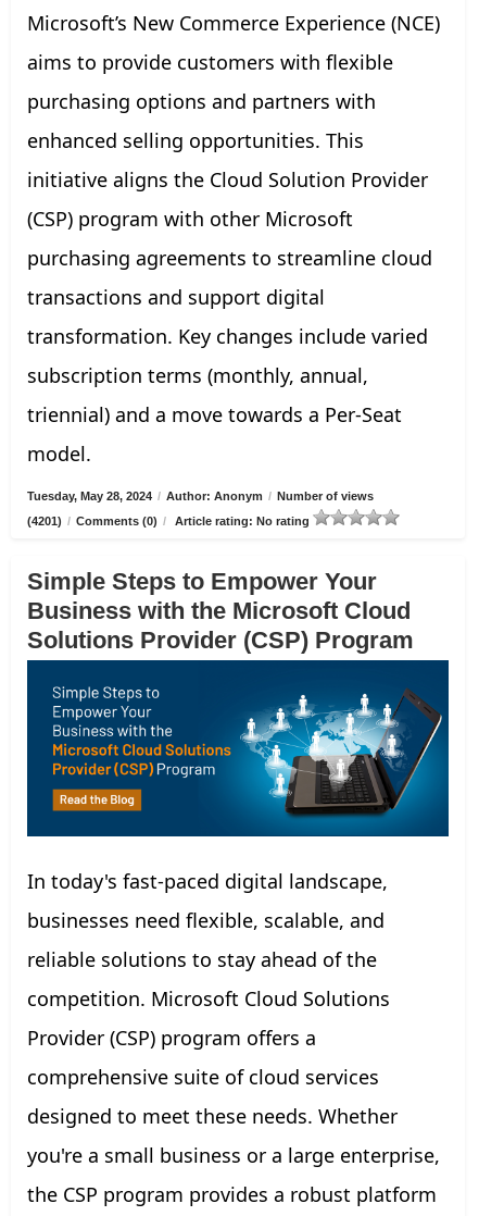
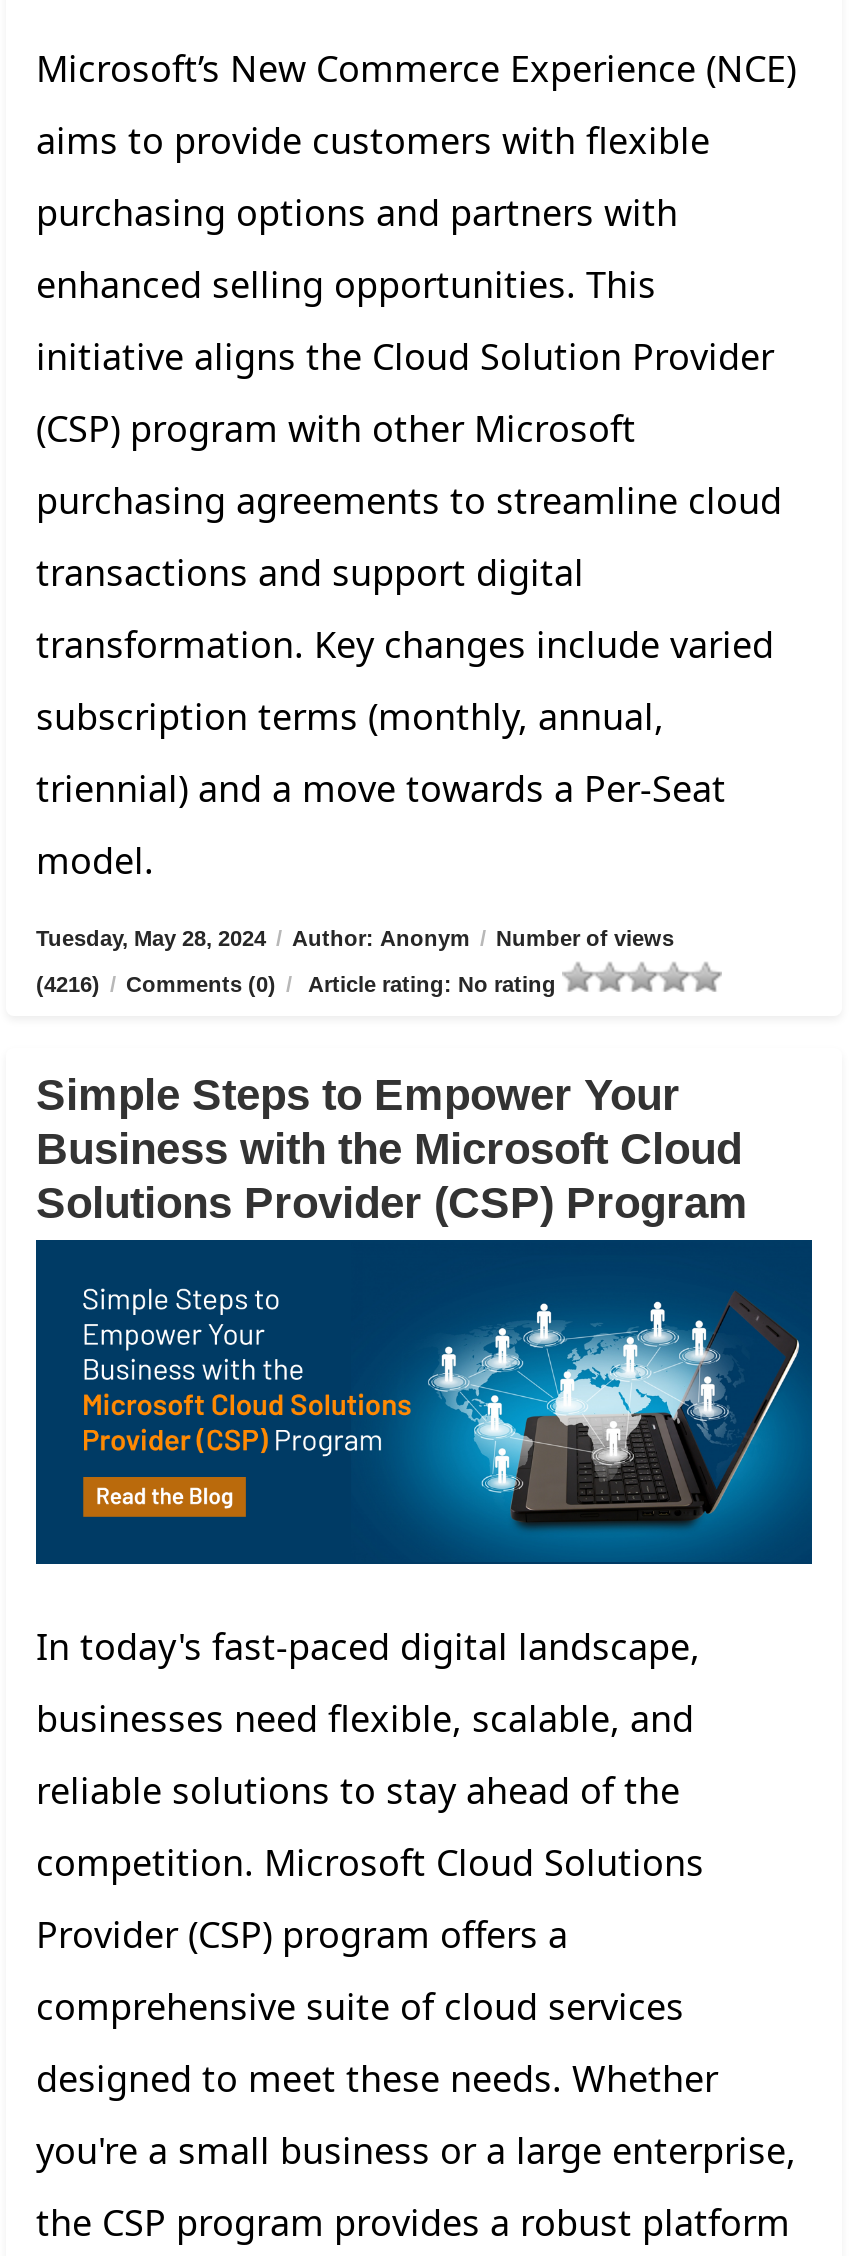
- (4201) / Comments (0) / Article rating: No rating
+ (4216) / Comments (0) / Article rating: No rating
